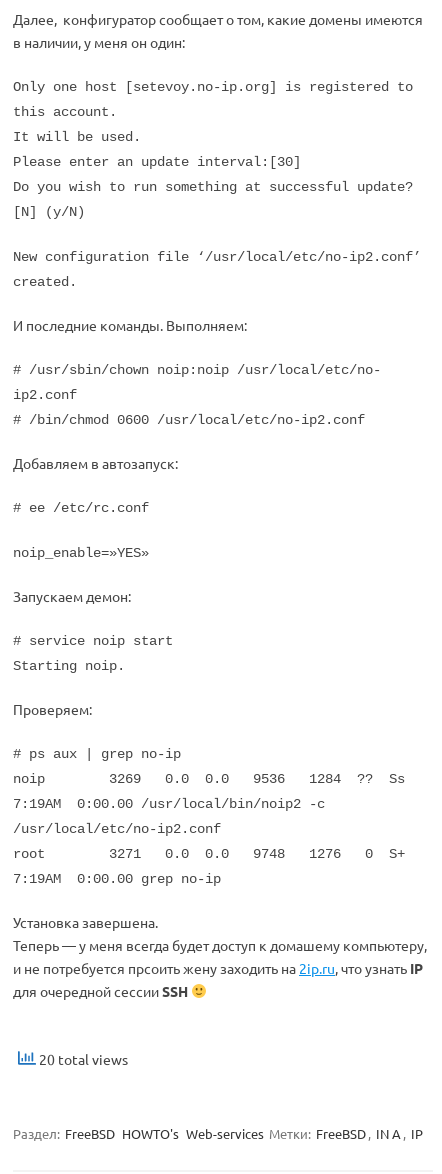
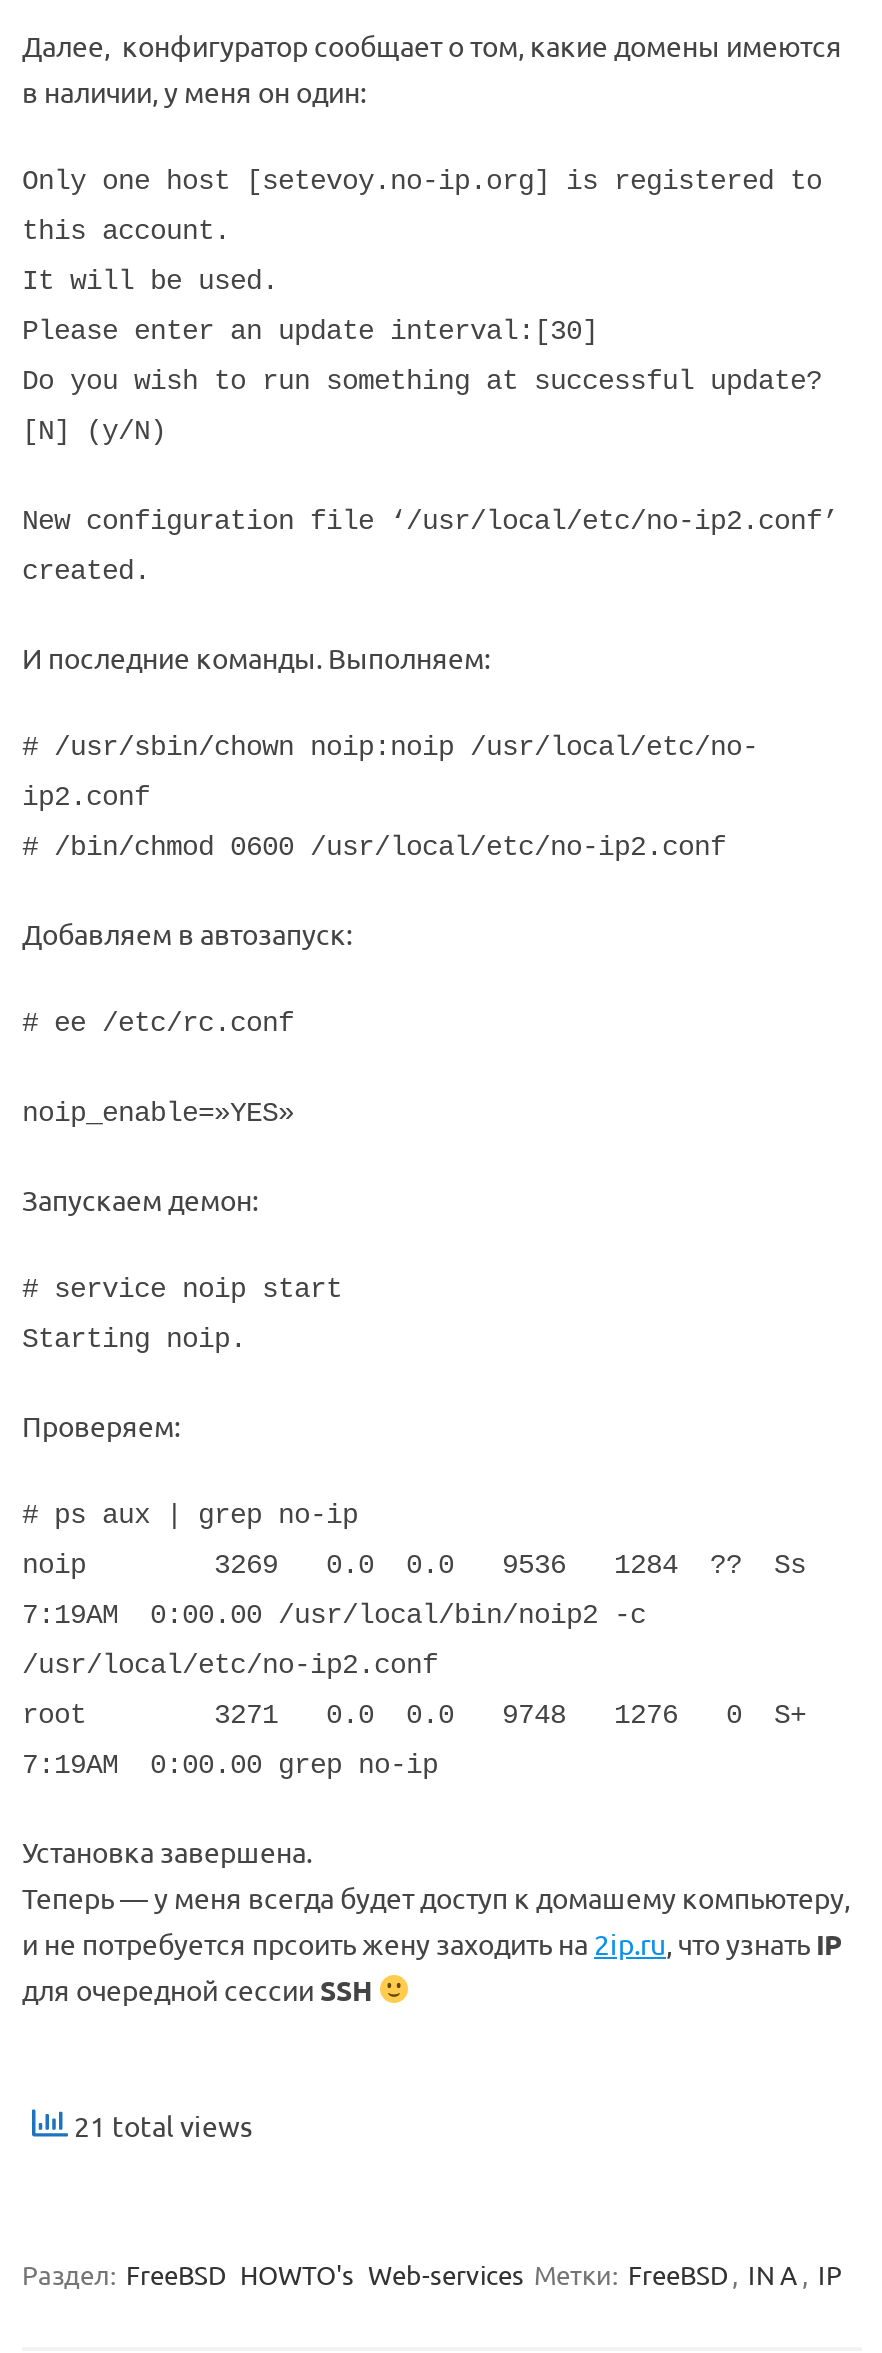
- 20 total views
+ 21 total views
